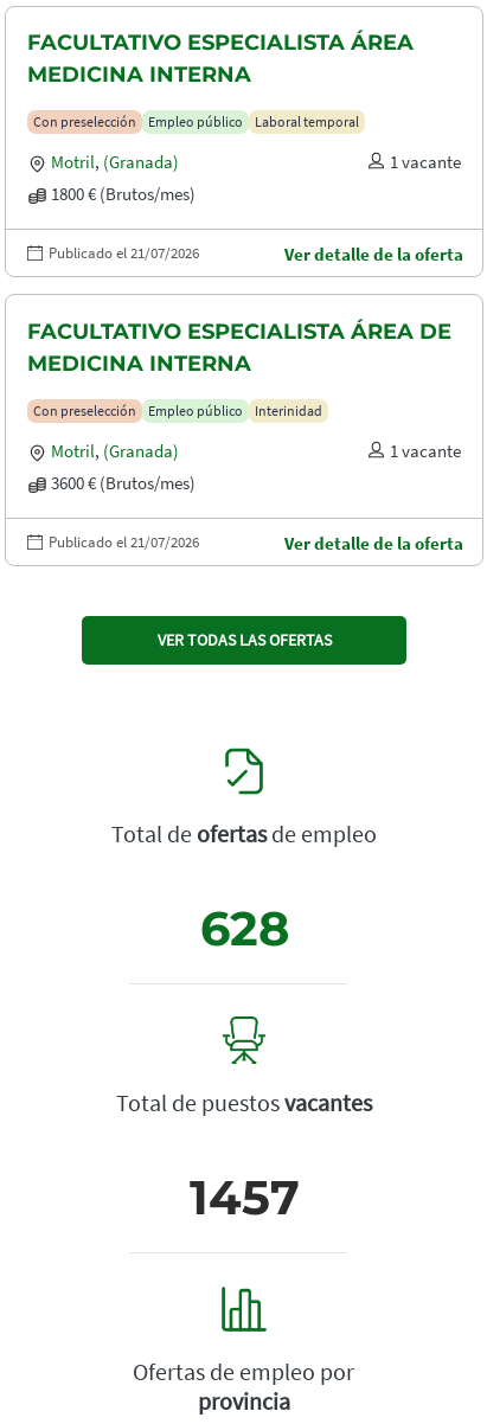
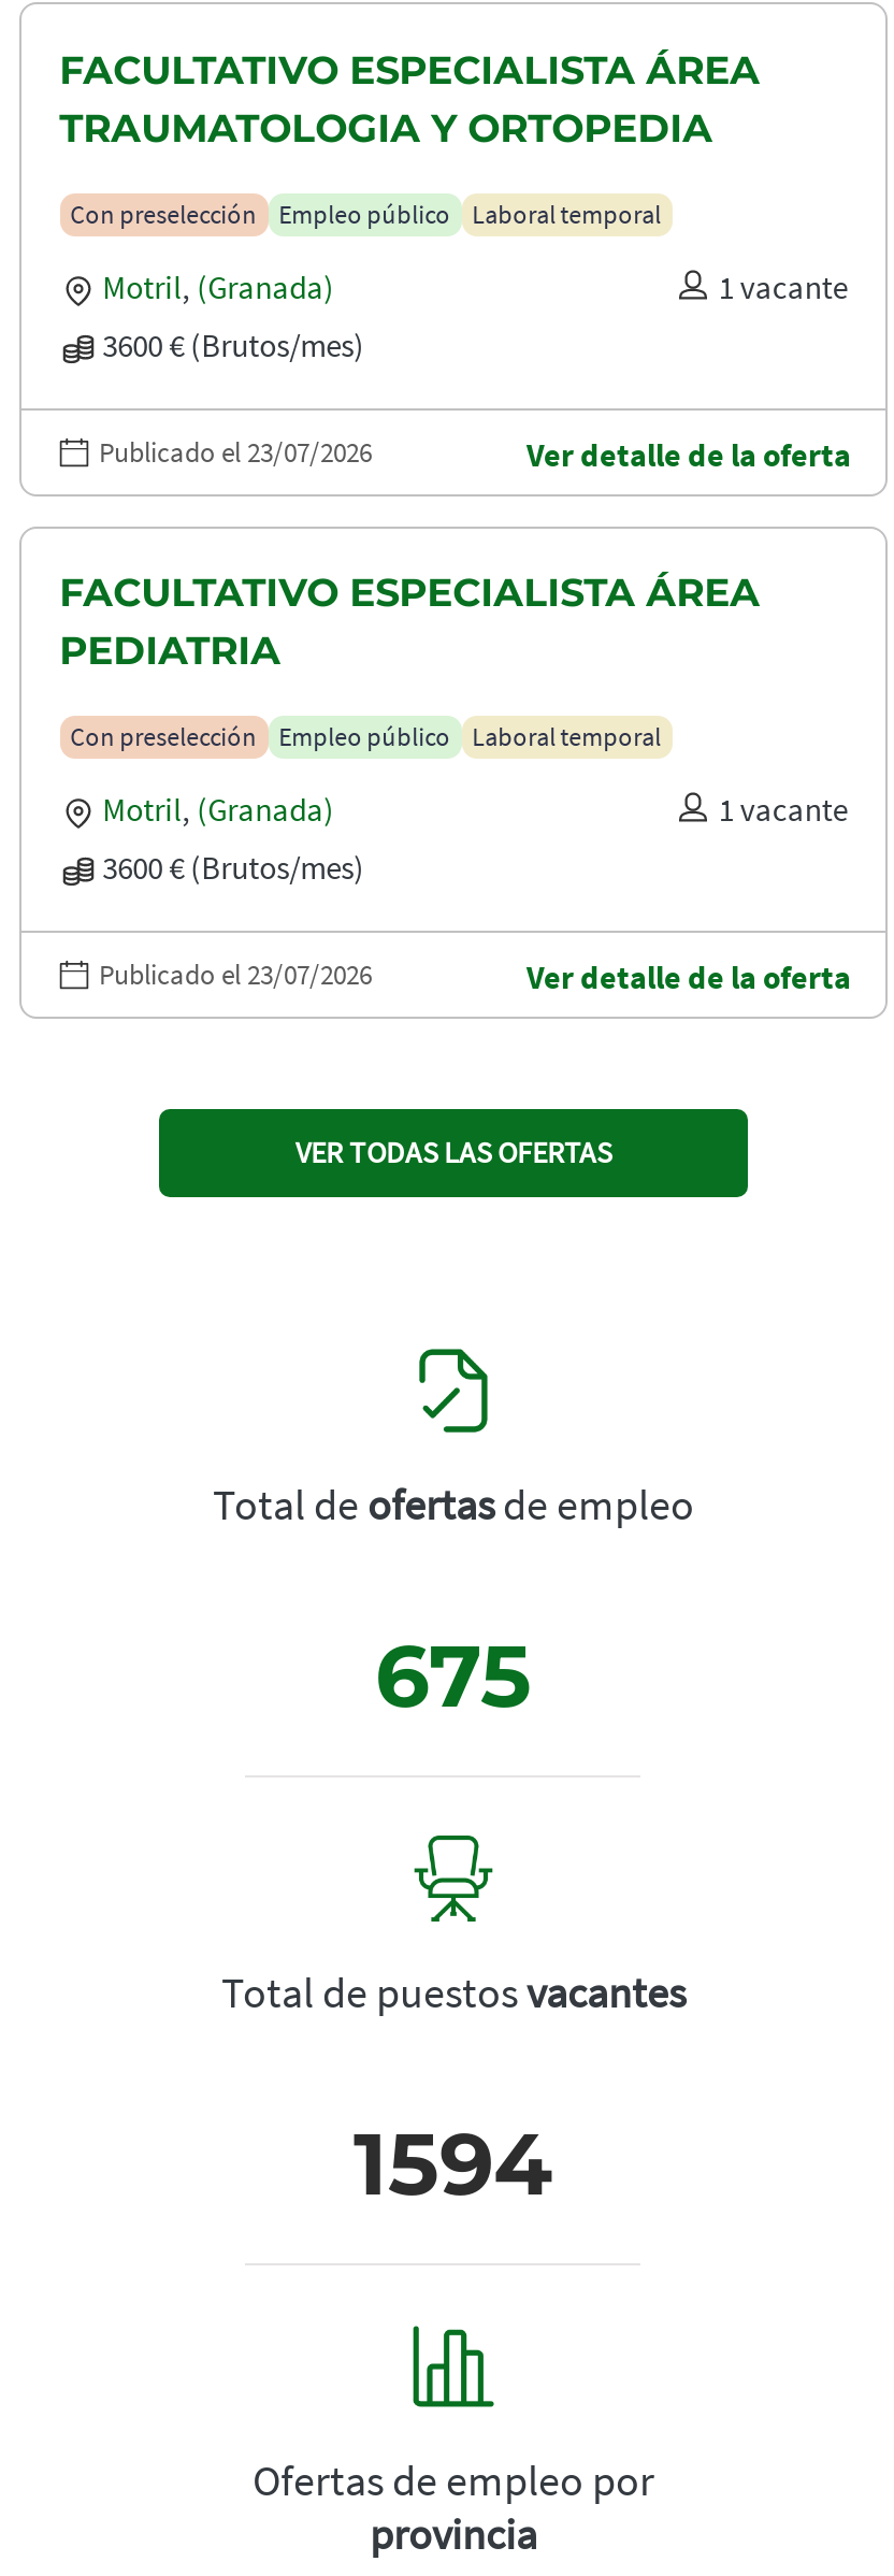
- MEDICINA INTERNA
+ TRAUMATOLOGIA Y ORTOPEDIA

- 1800 € (Brutos/mes)
+ 3600 € (Brutos/mes)

- Publicado el 21/07/2026
+ Publicado el 23/07/2026

- FACULTATIVO ESPECIALISTA ÁREA DE
- MEDICINA INTERNA
+ FACULTATIVO ESPECIALISTA ÁREA
+ PEDIATRIA

- Interinidad
+ Laboral temporal

- Publicado el 21/07/2026
+ Publicado el 23/07/2026

- 628
+ 675

- 1457
+ 1594
